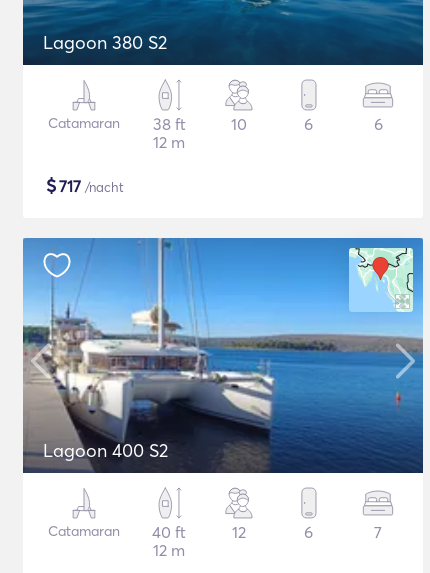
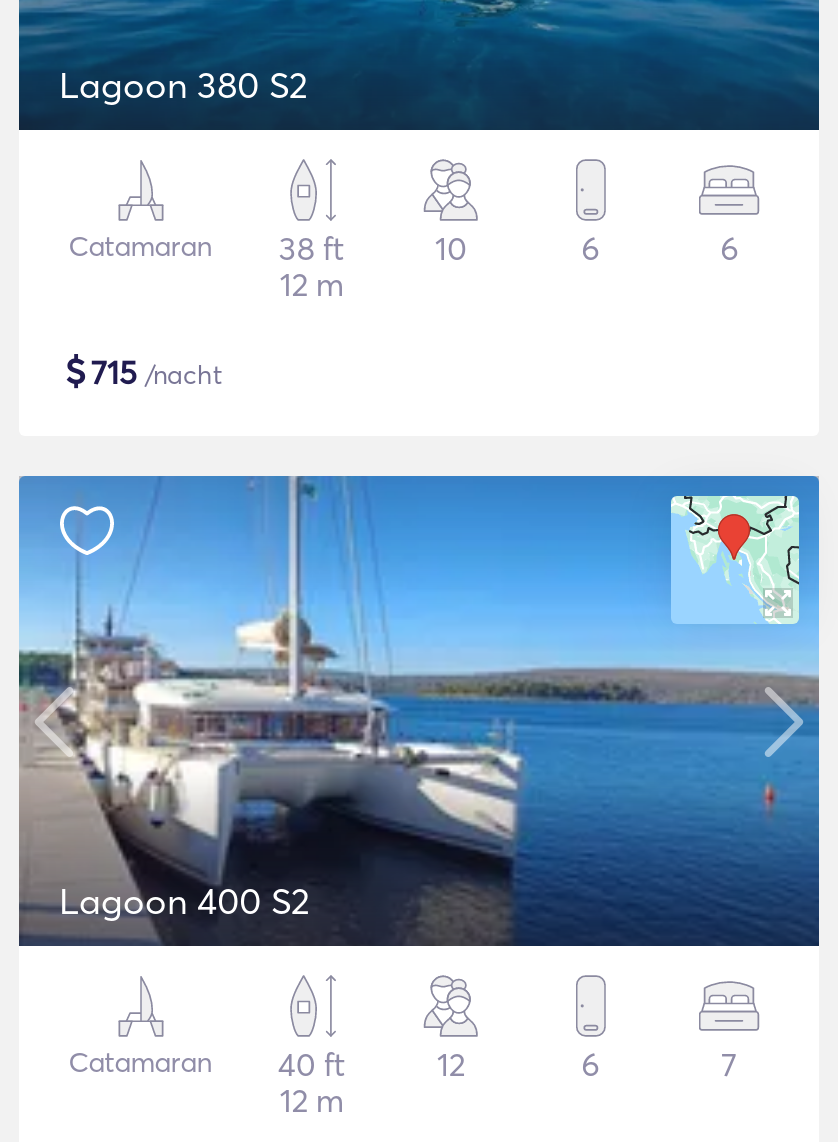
- $717 /nacht
+ $715 /nacht
